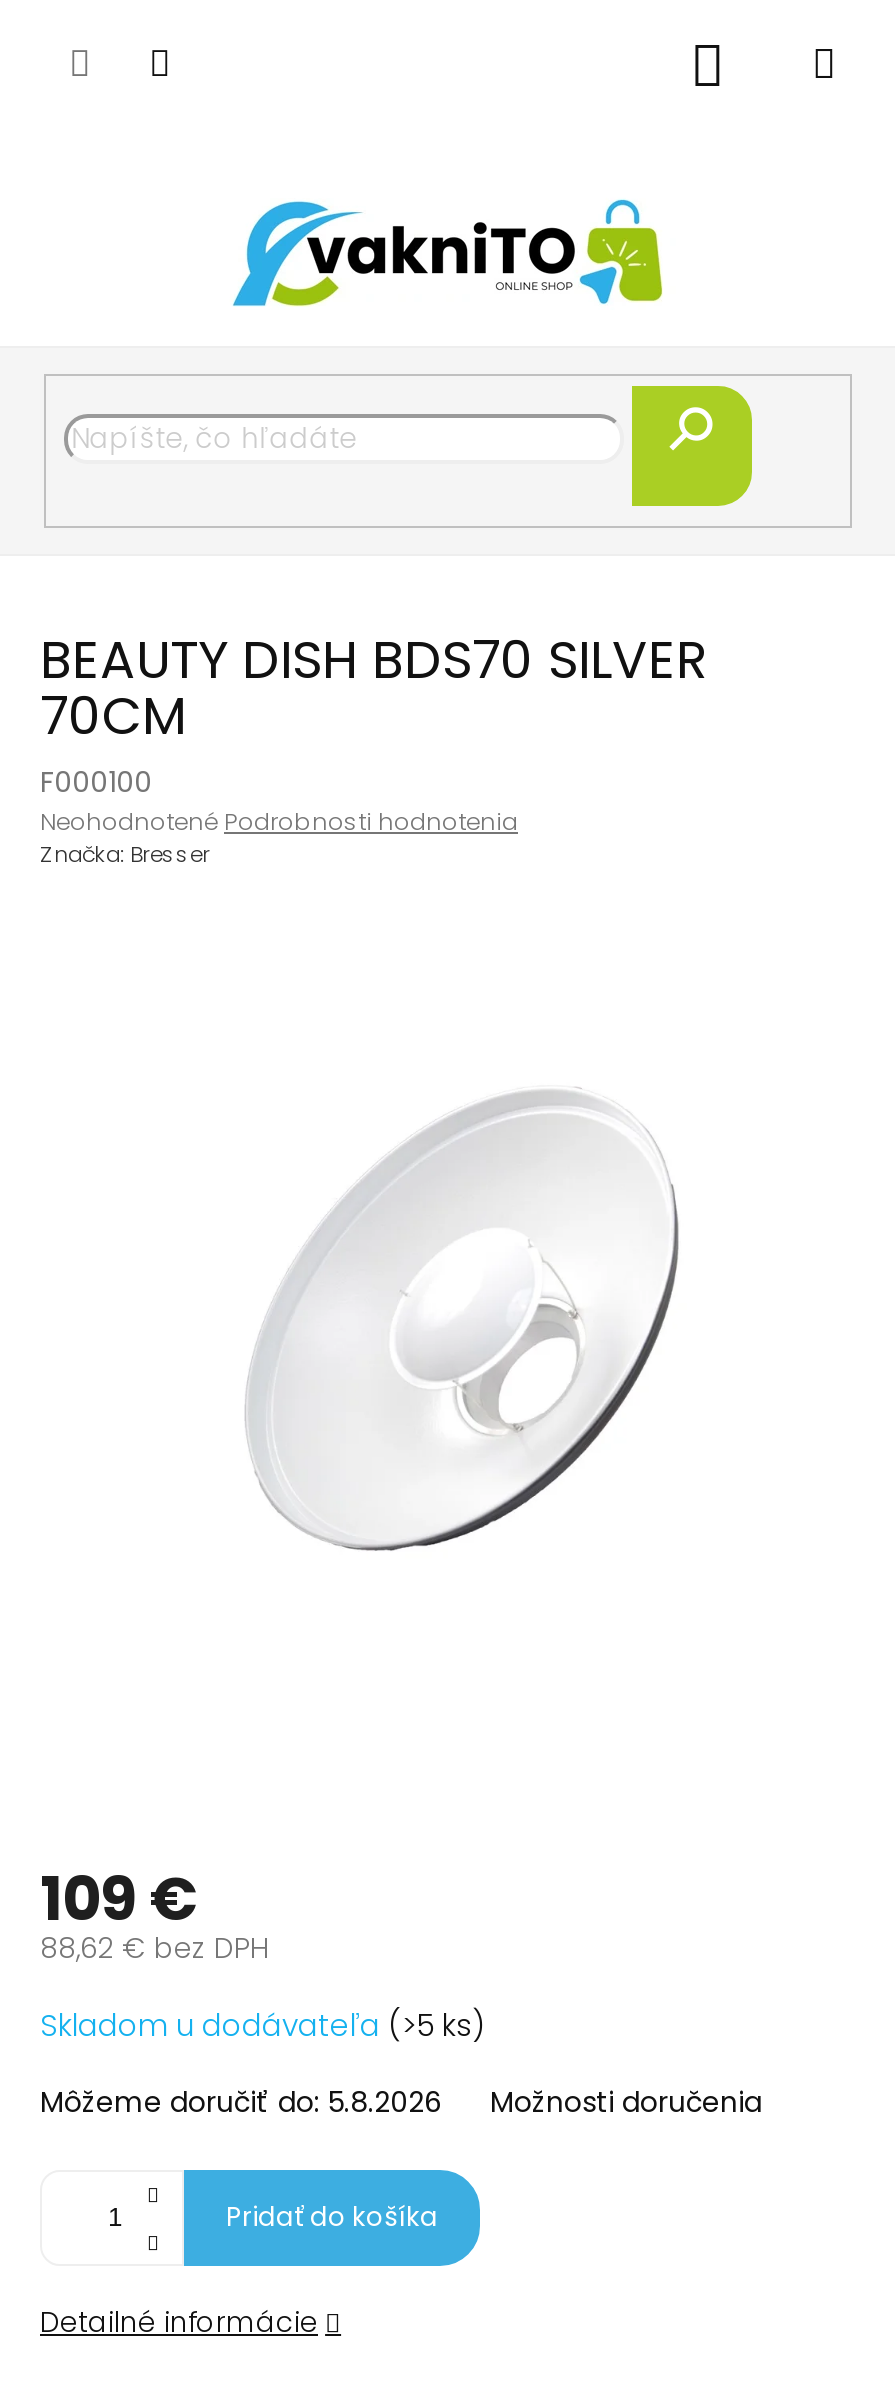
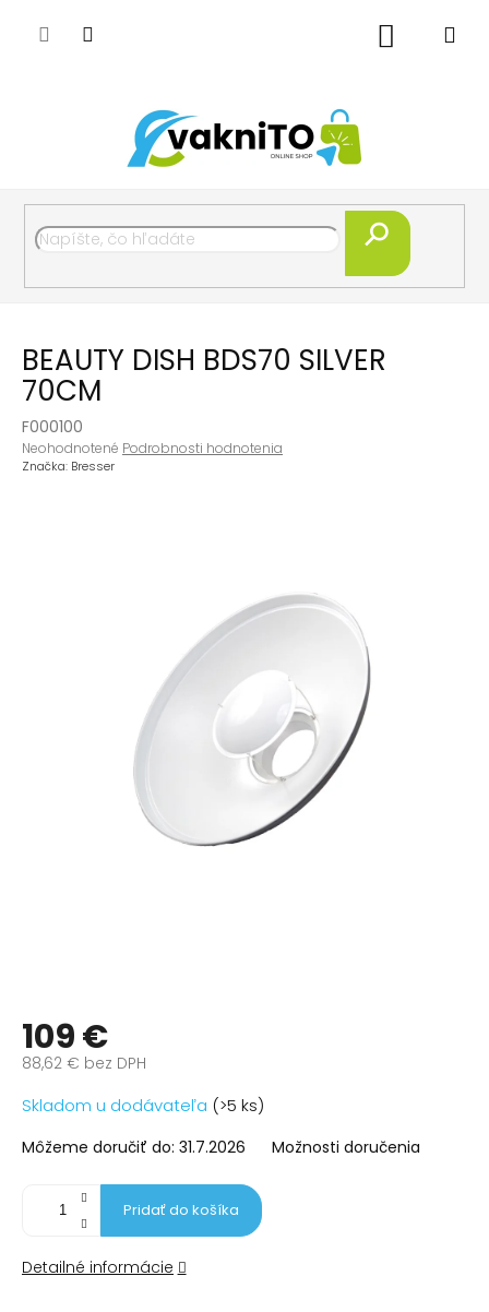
- Môžeme doručiť do: 5.8.2026
+ Môžeme doručiť do: 31.7.2026
